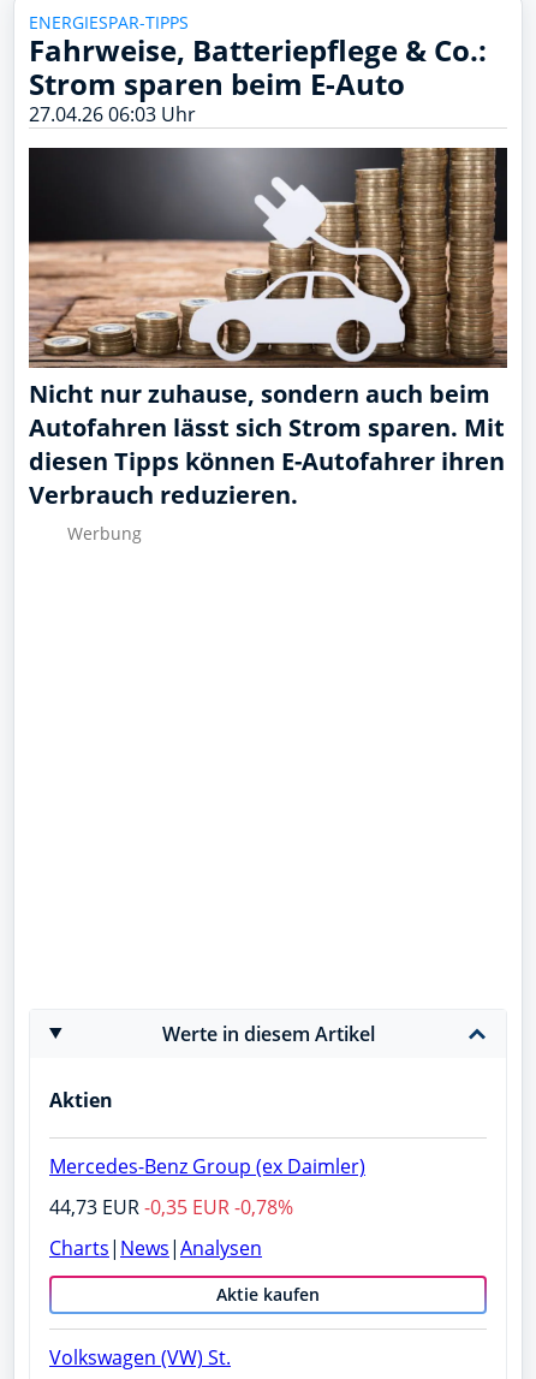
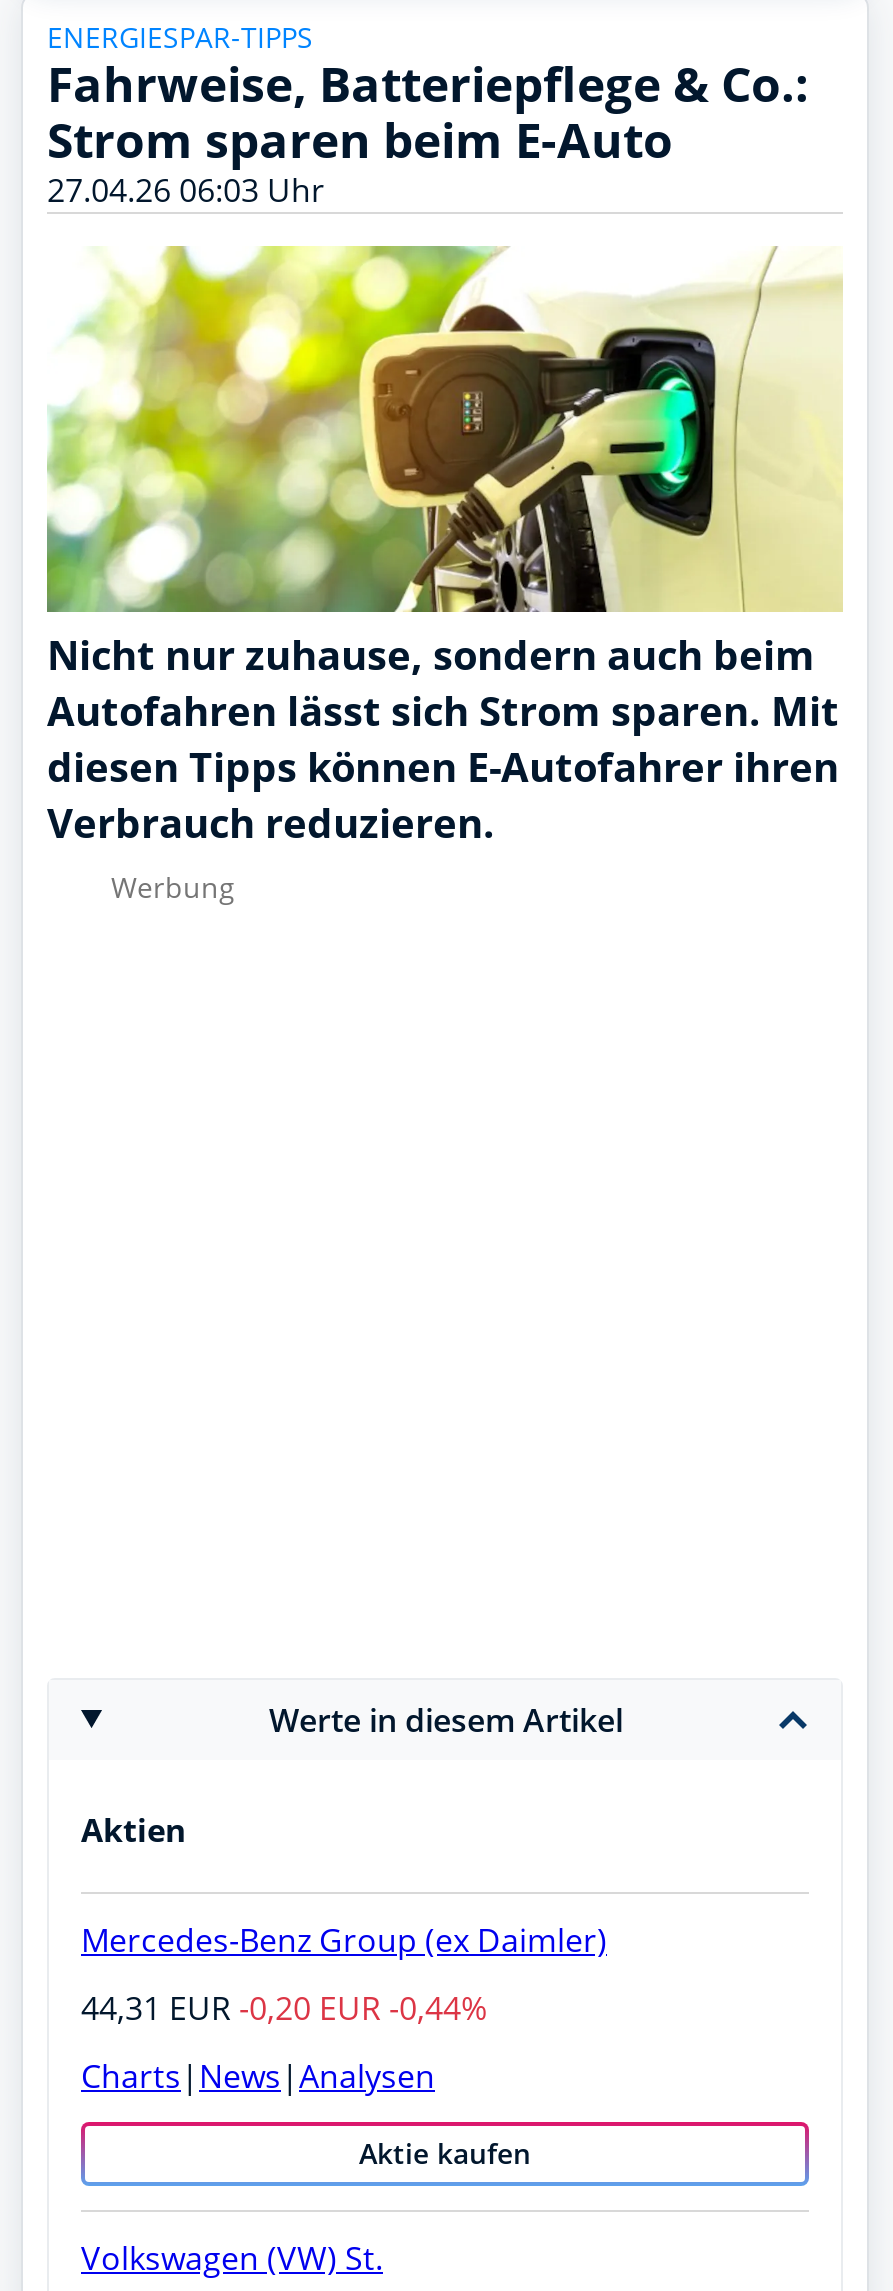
- [image]
+ [image]

- 44,73 EUR -0,35 EUR -0,78%
+ 44,31 EUR -0,20 EUR -0,44%
